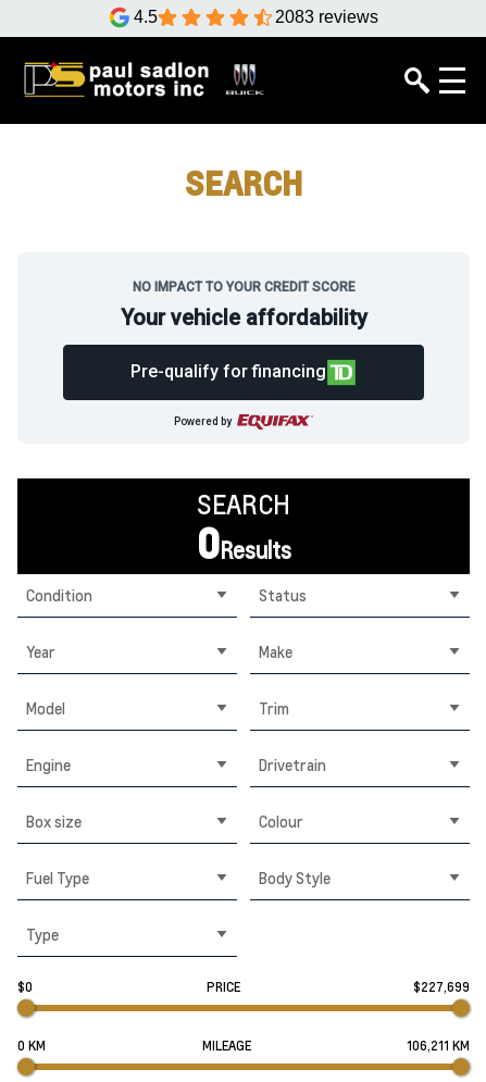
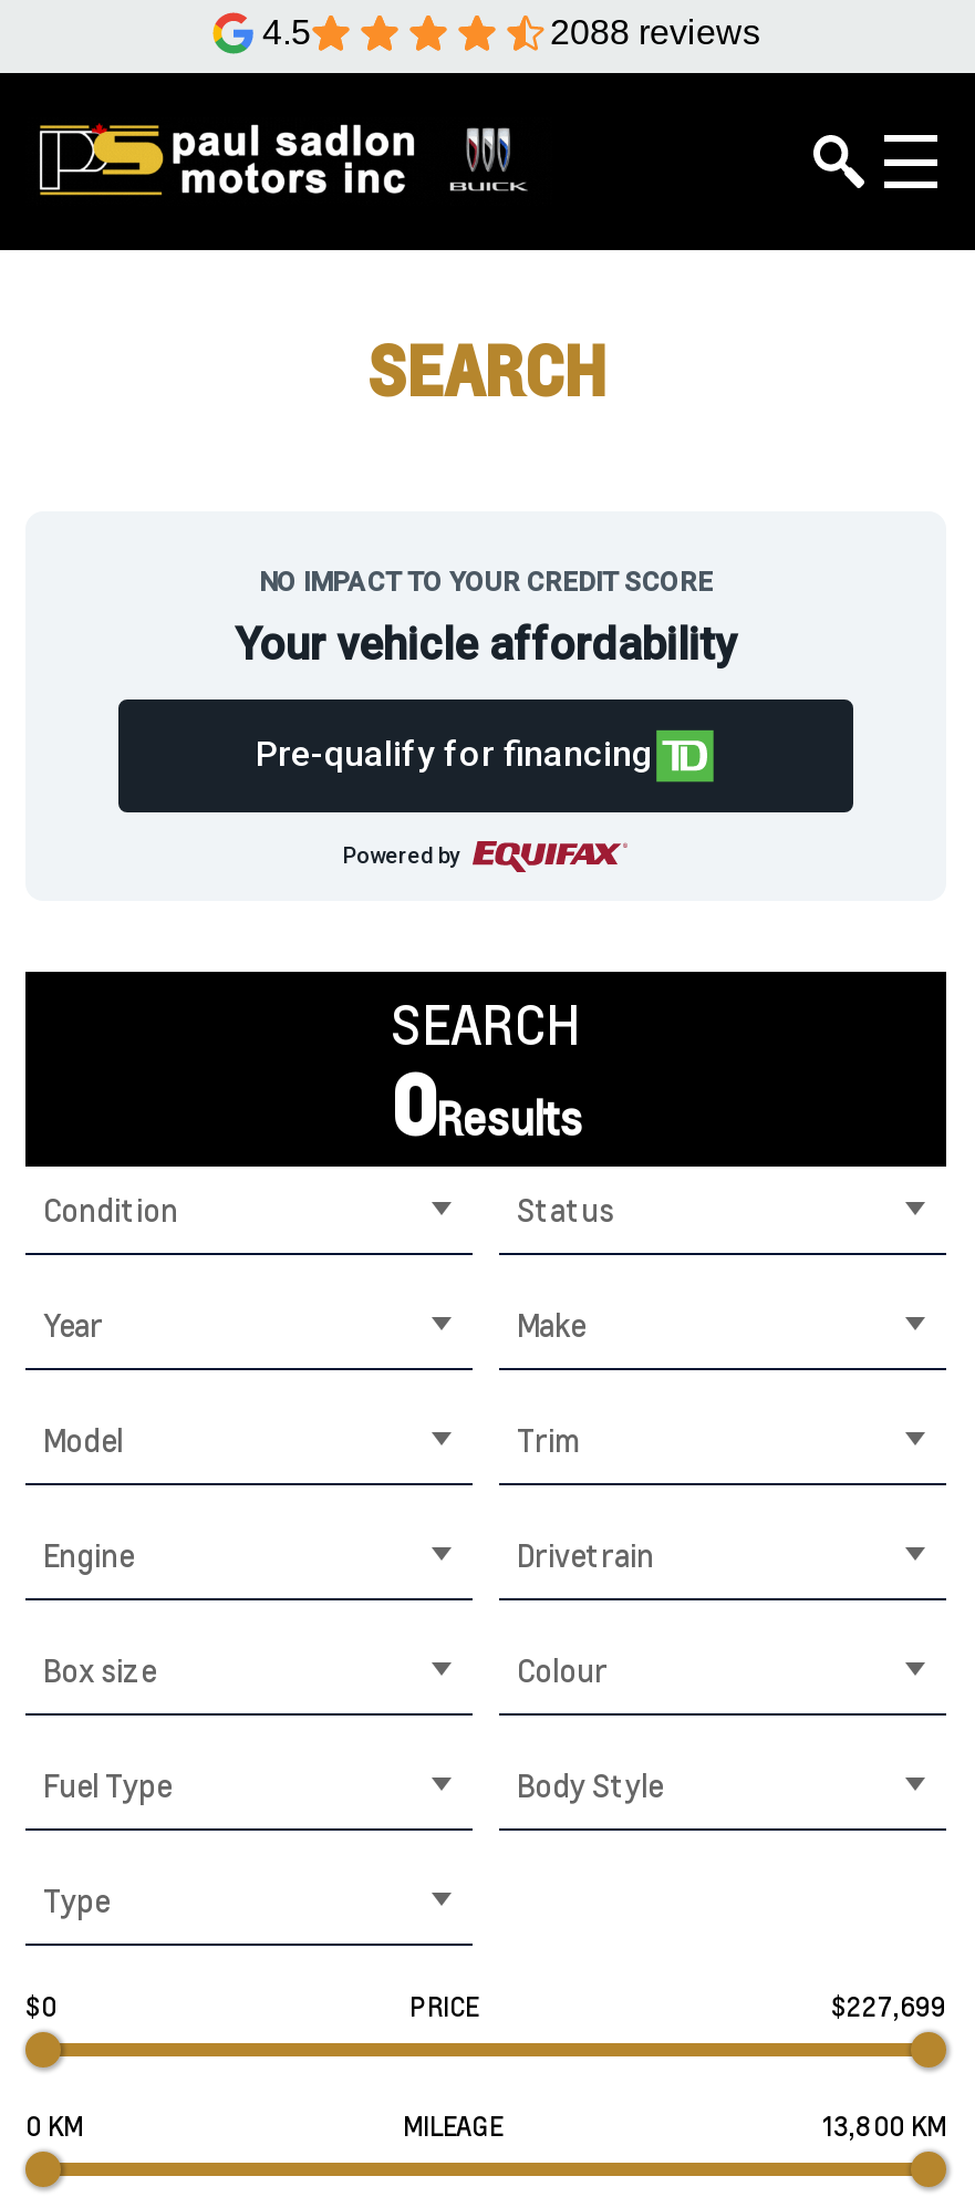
- 2083 reviews
+ 2088 reviews

- 106,211 KM
+ 13,800 KM
